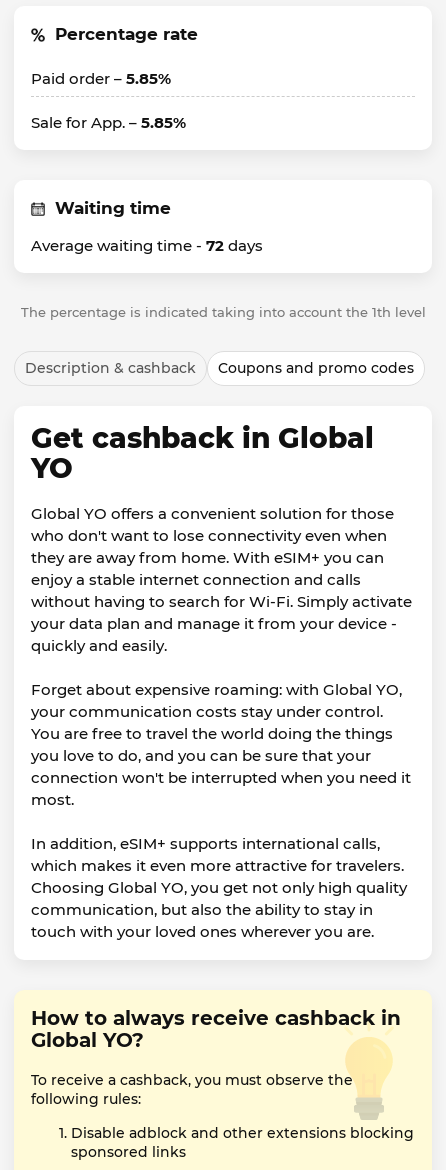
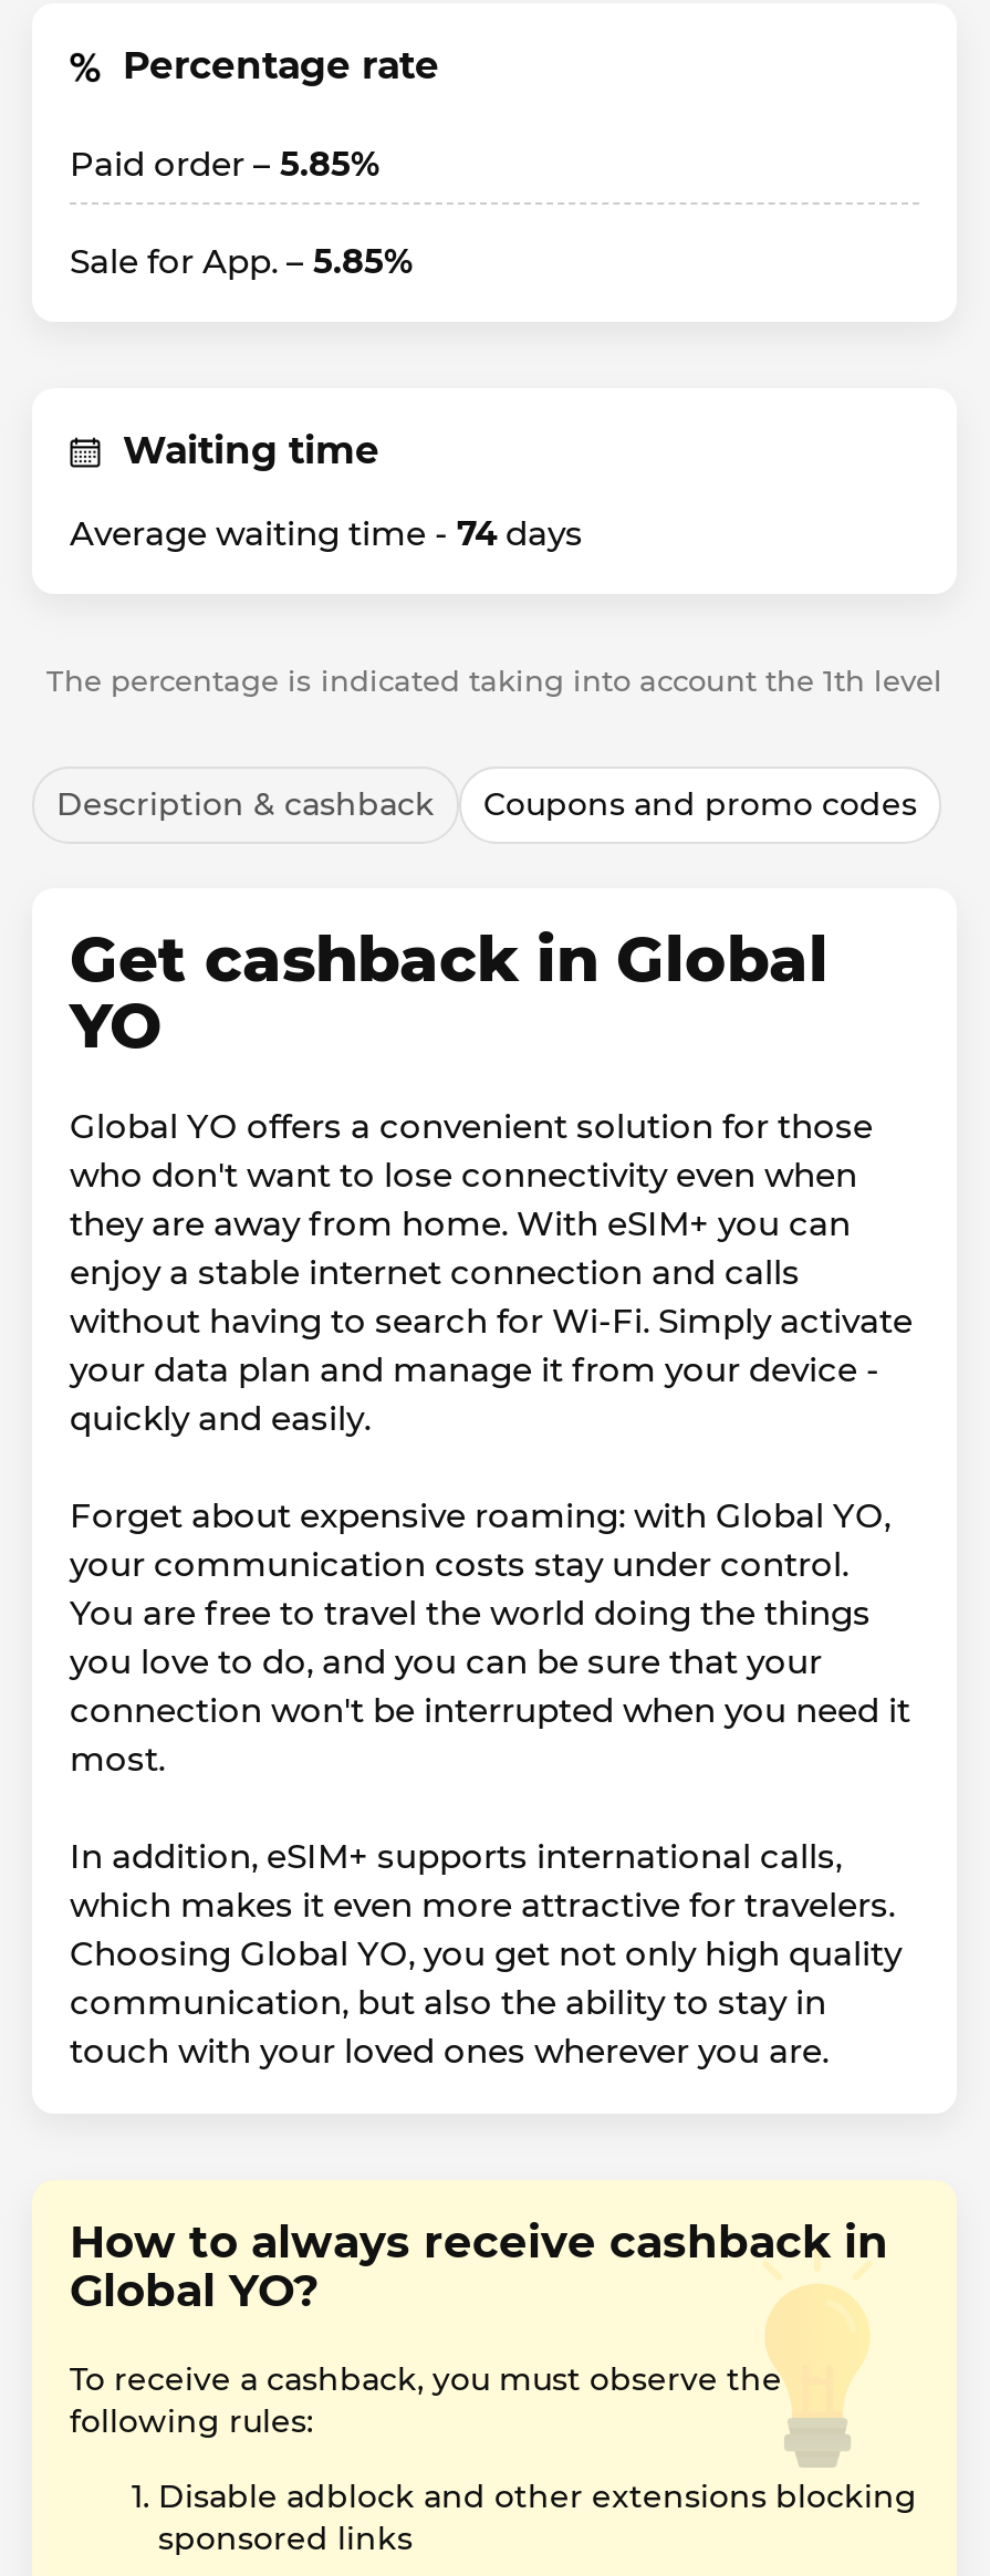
- Average waiting time - 72 days
+ Average waiting time - 74 days
